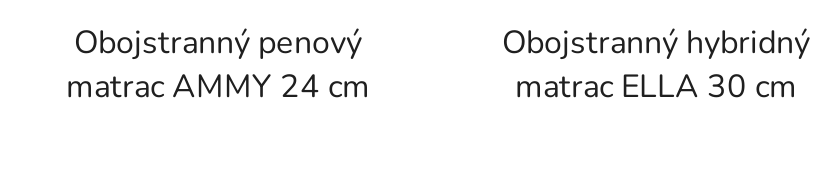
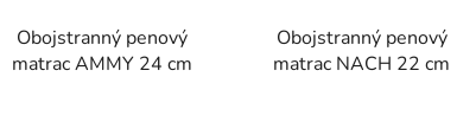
- Obojstranný hybridný
+ Obojstranný penový

- matrac ELLA 30 cm
+ matrac NACH 22 cm
